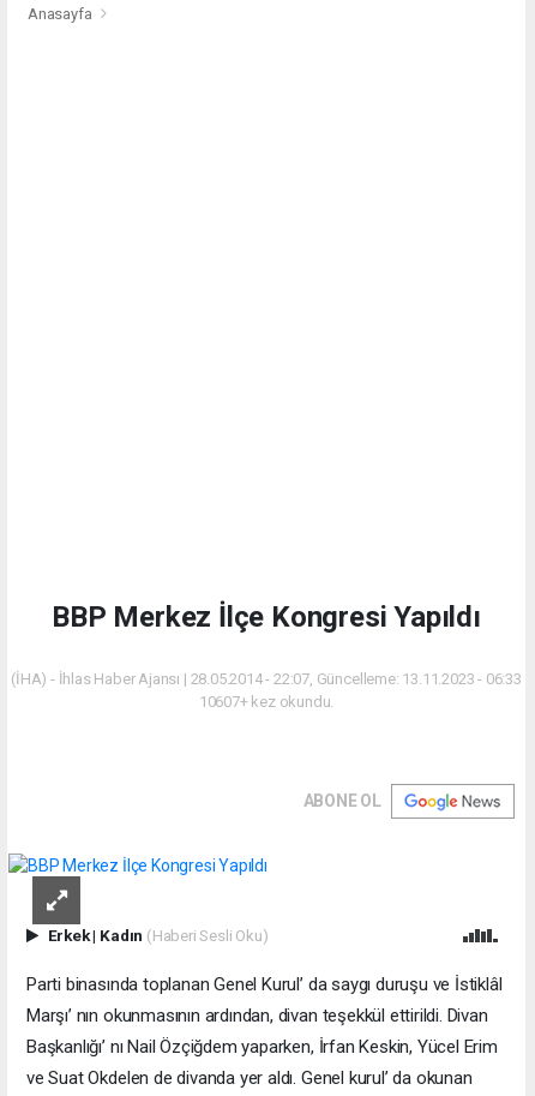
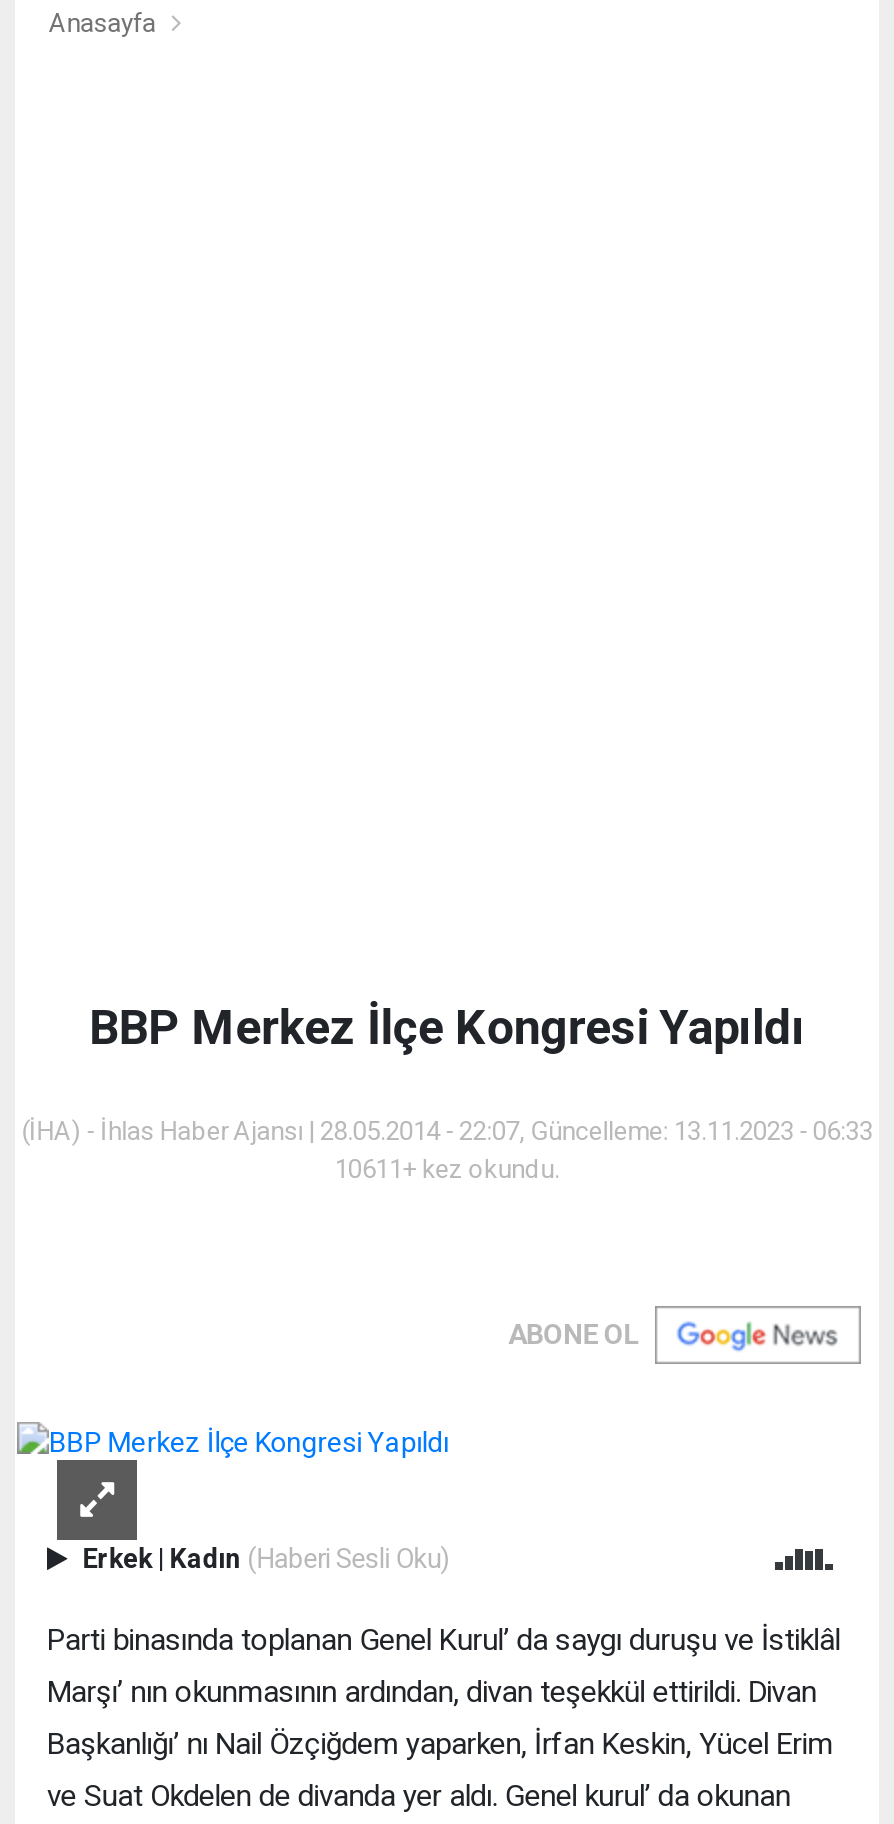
- 10607+ kez okundu.
+ 10611+ kez okundu.
